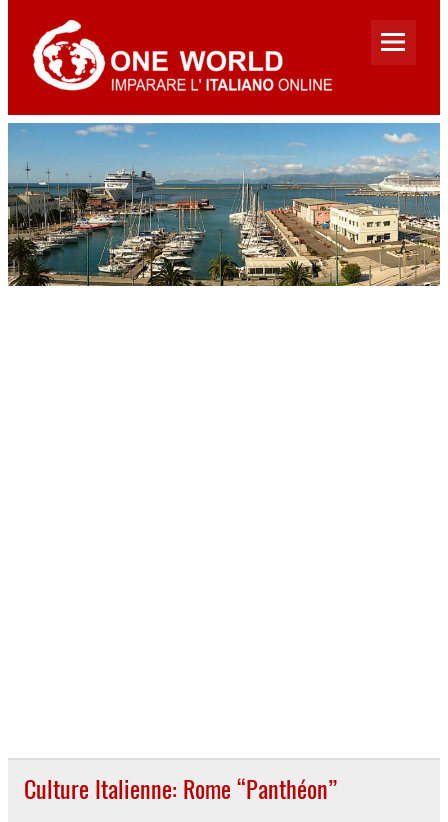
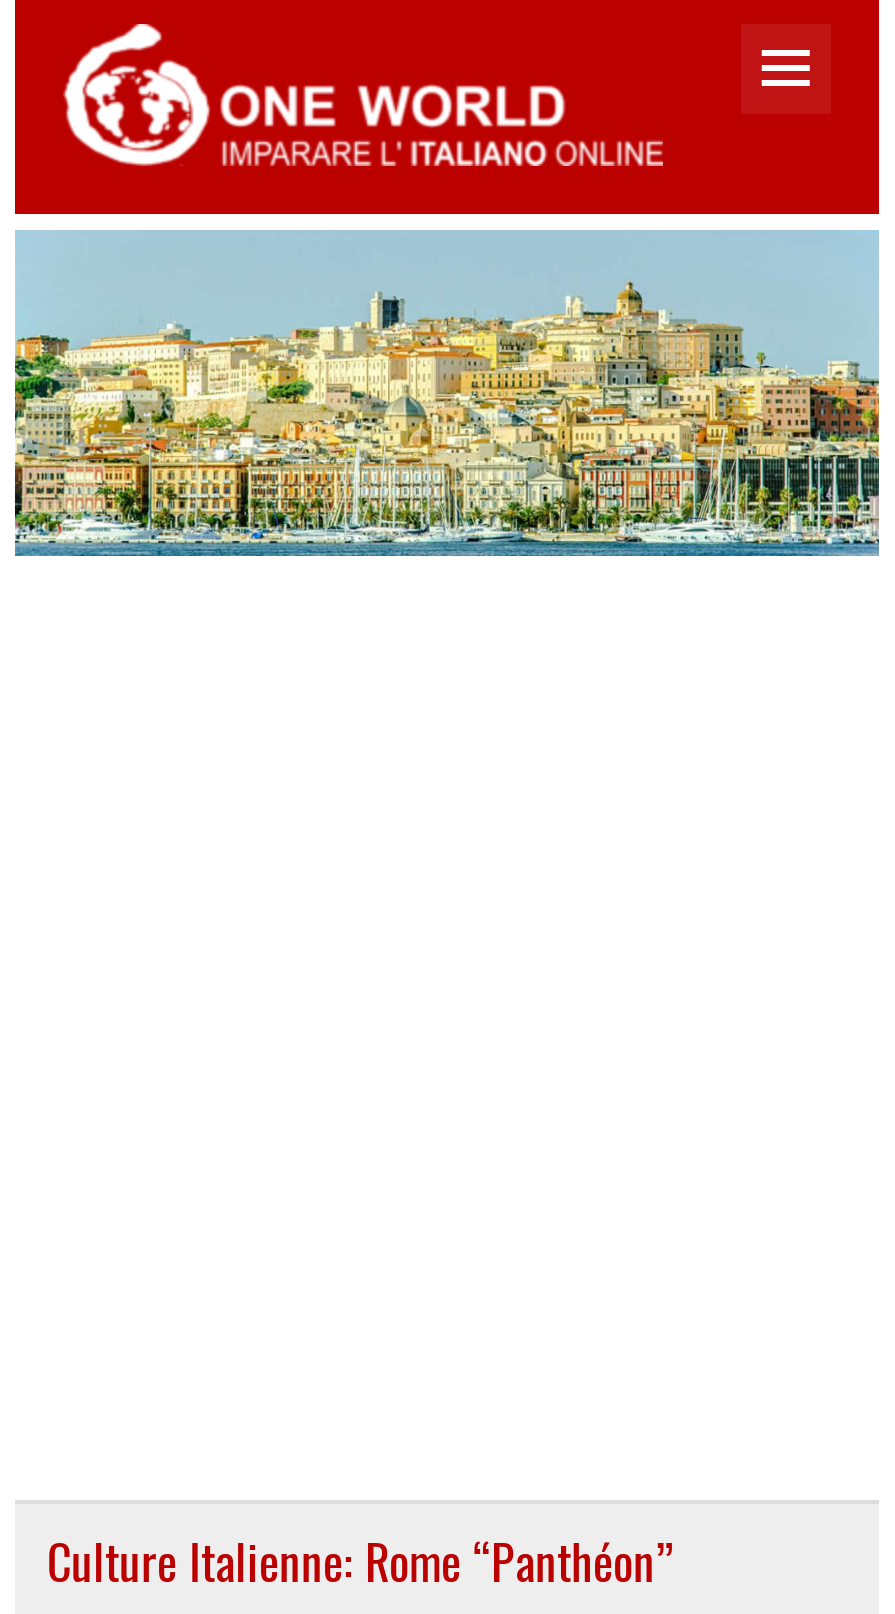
- [image]
+ [image]
